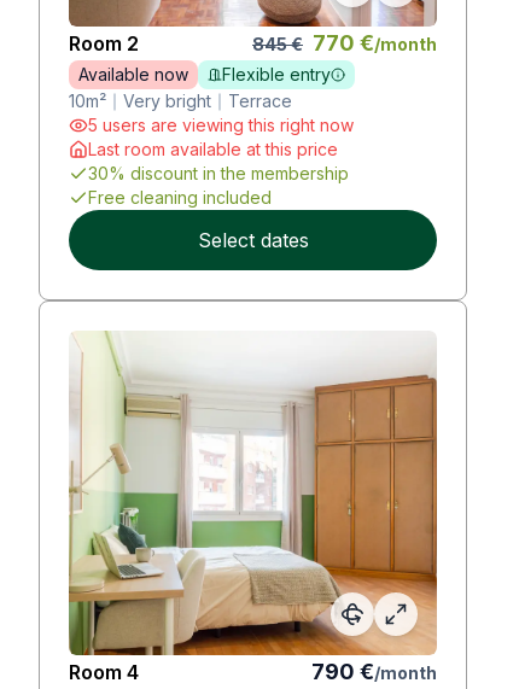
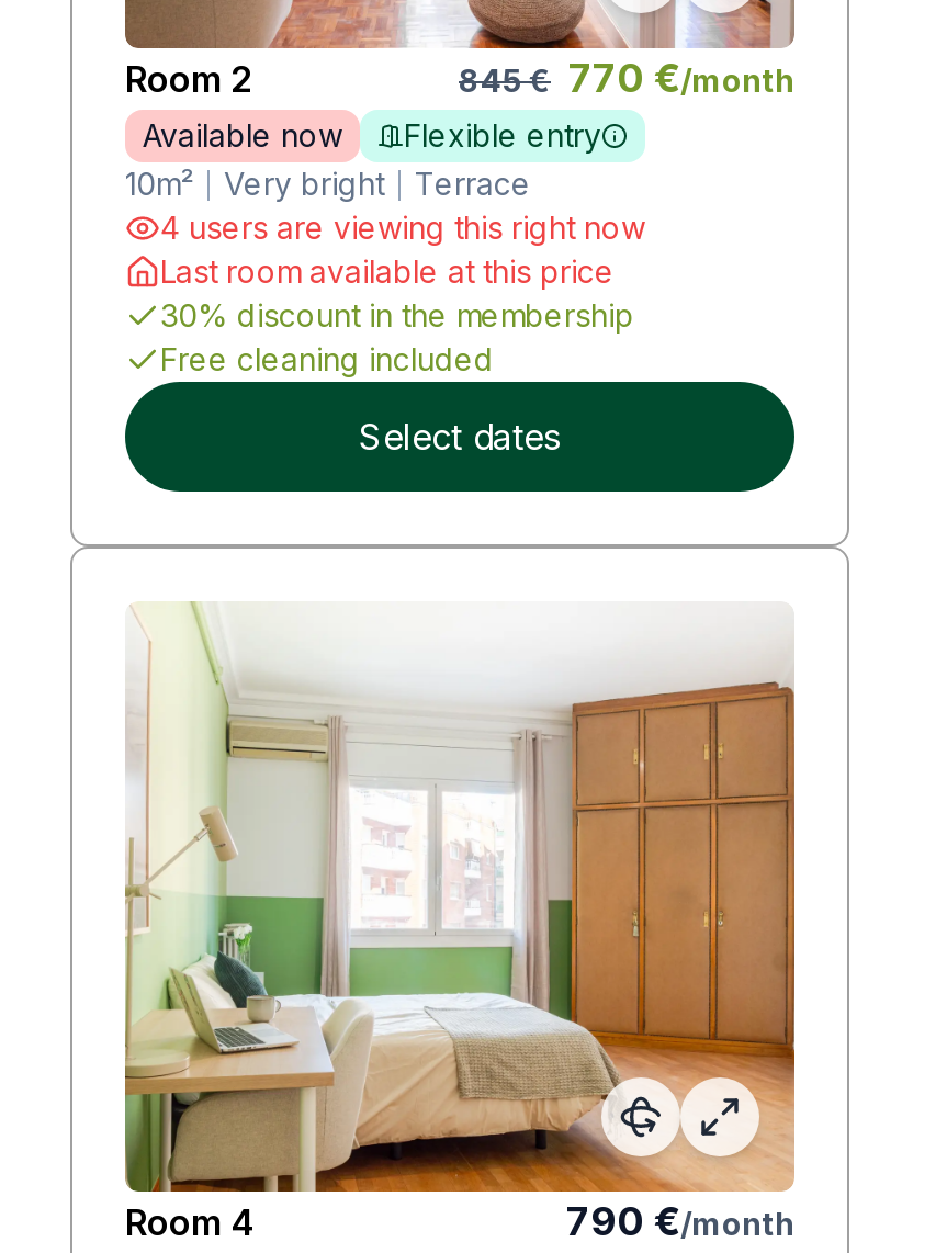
- 5 users are viewing this right now
+ 4 users are viewing this right now
